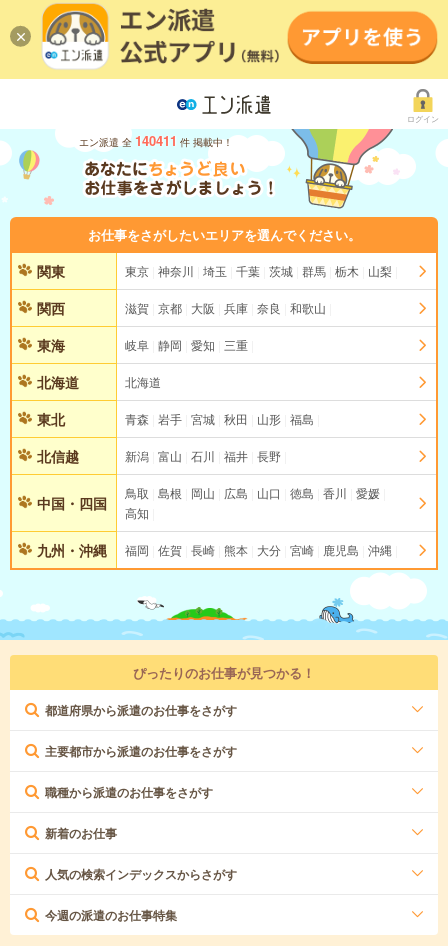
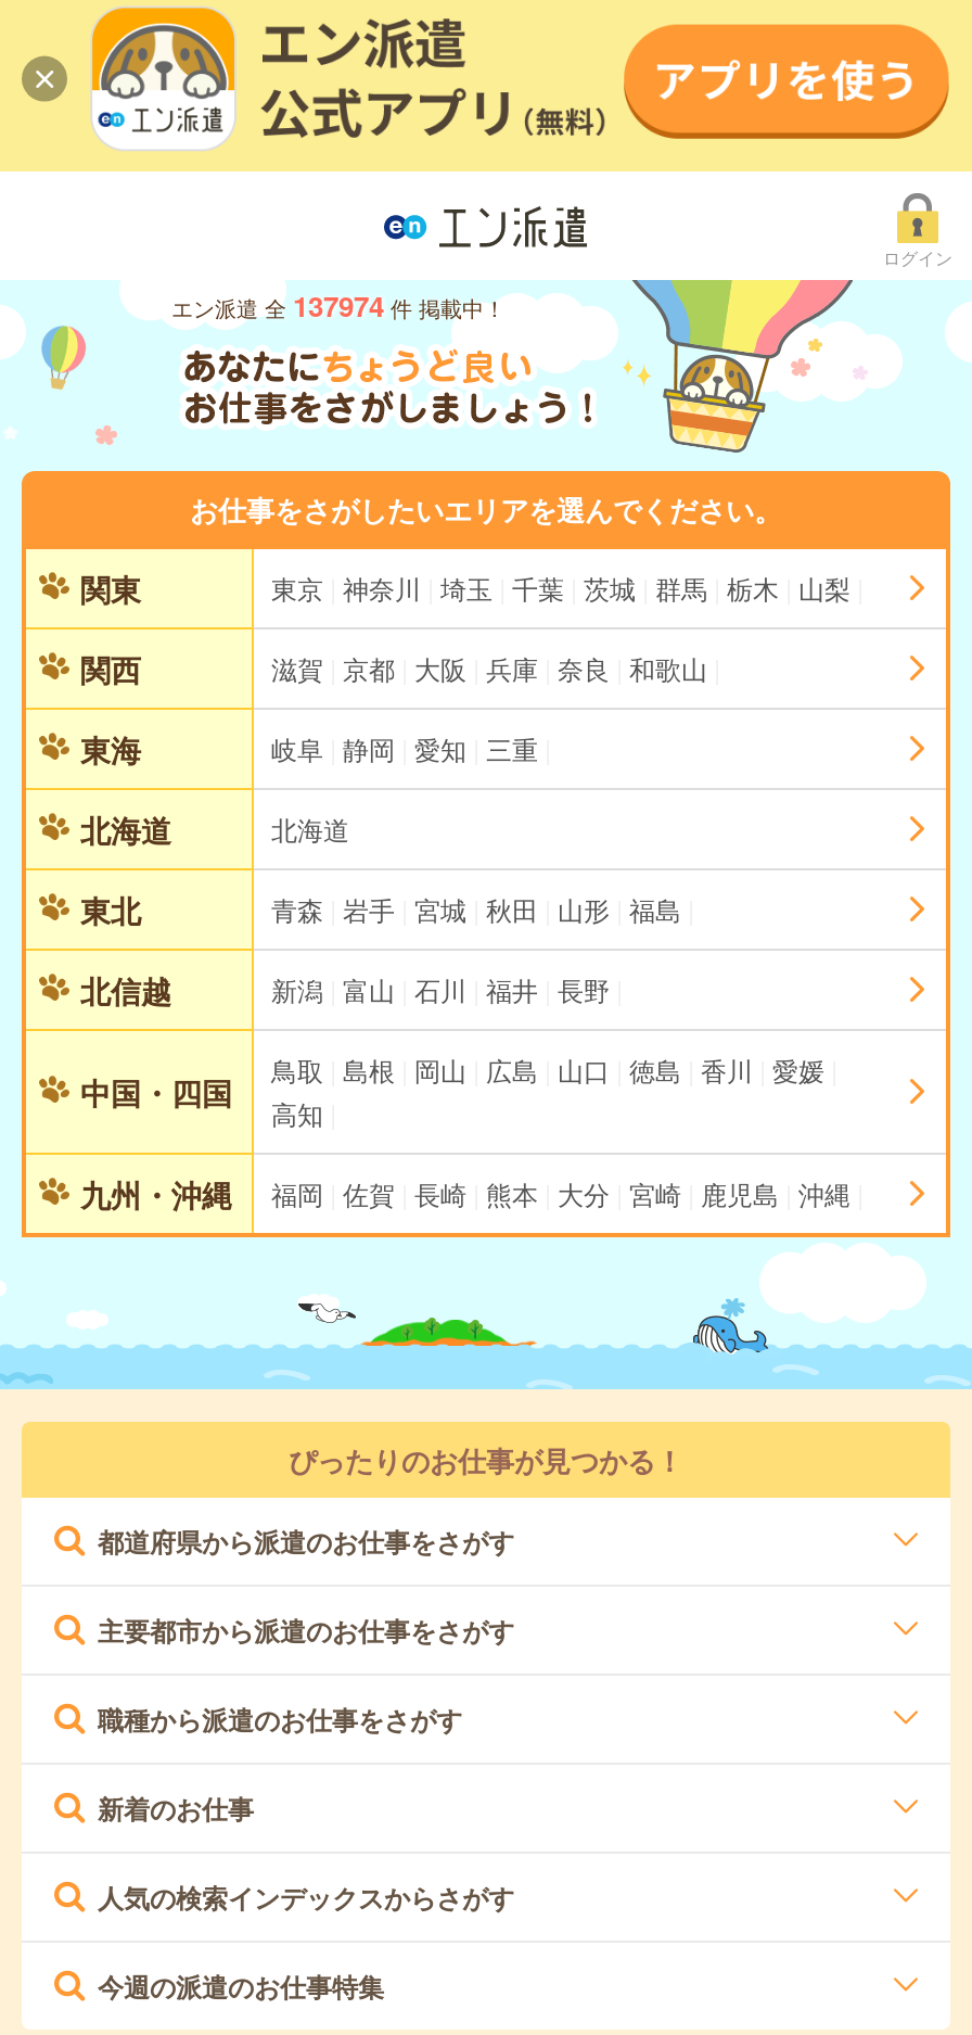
- エン派遣 全 140411 件 掲載中！
+ エン派遣 全 137974 件 掲載中！
